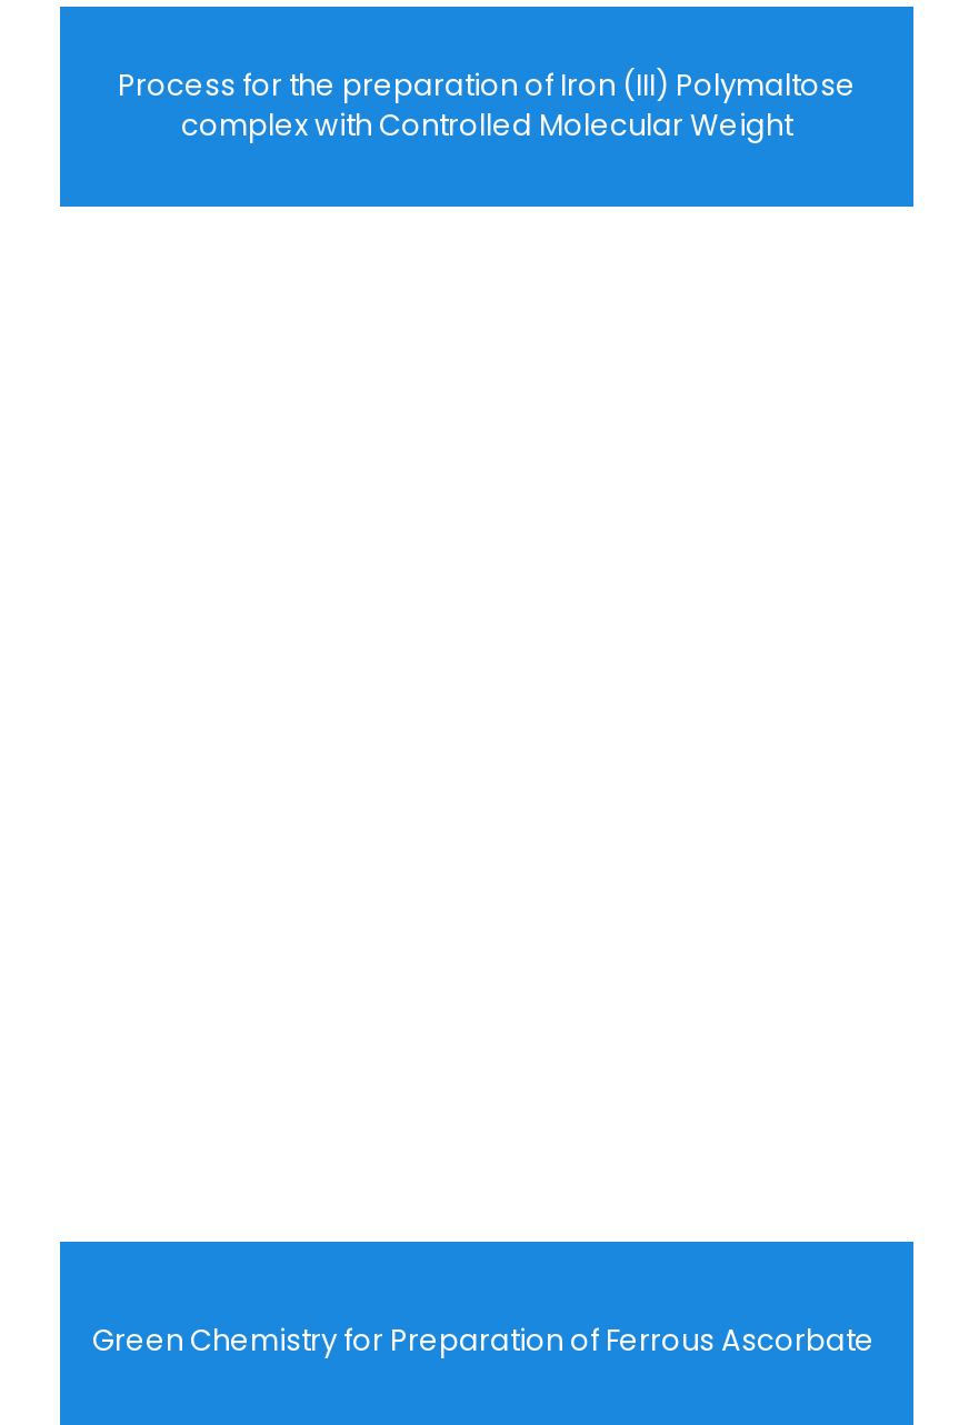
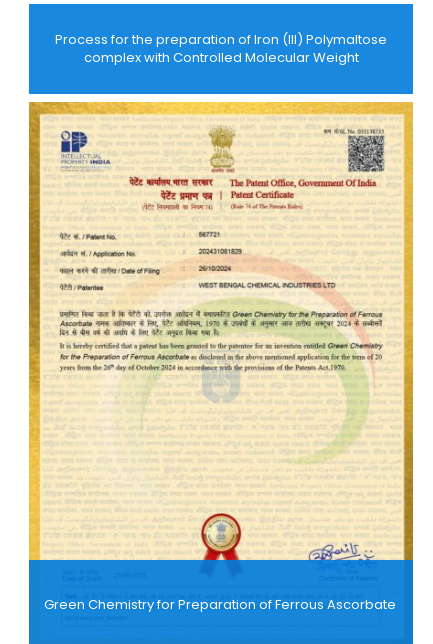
+ [image]
